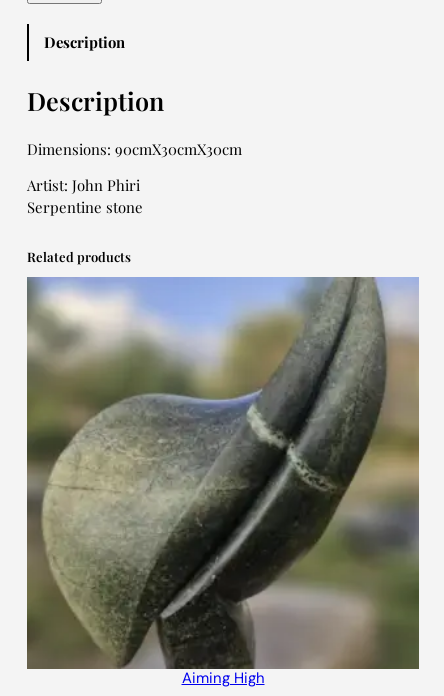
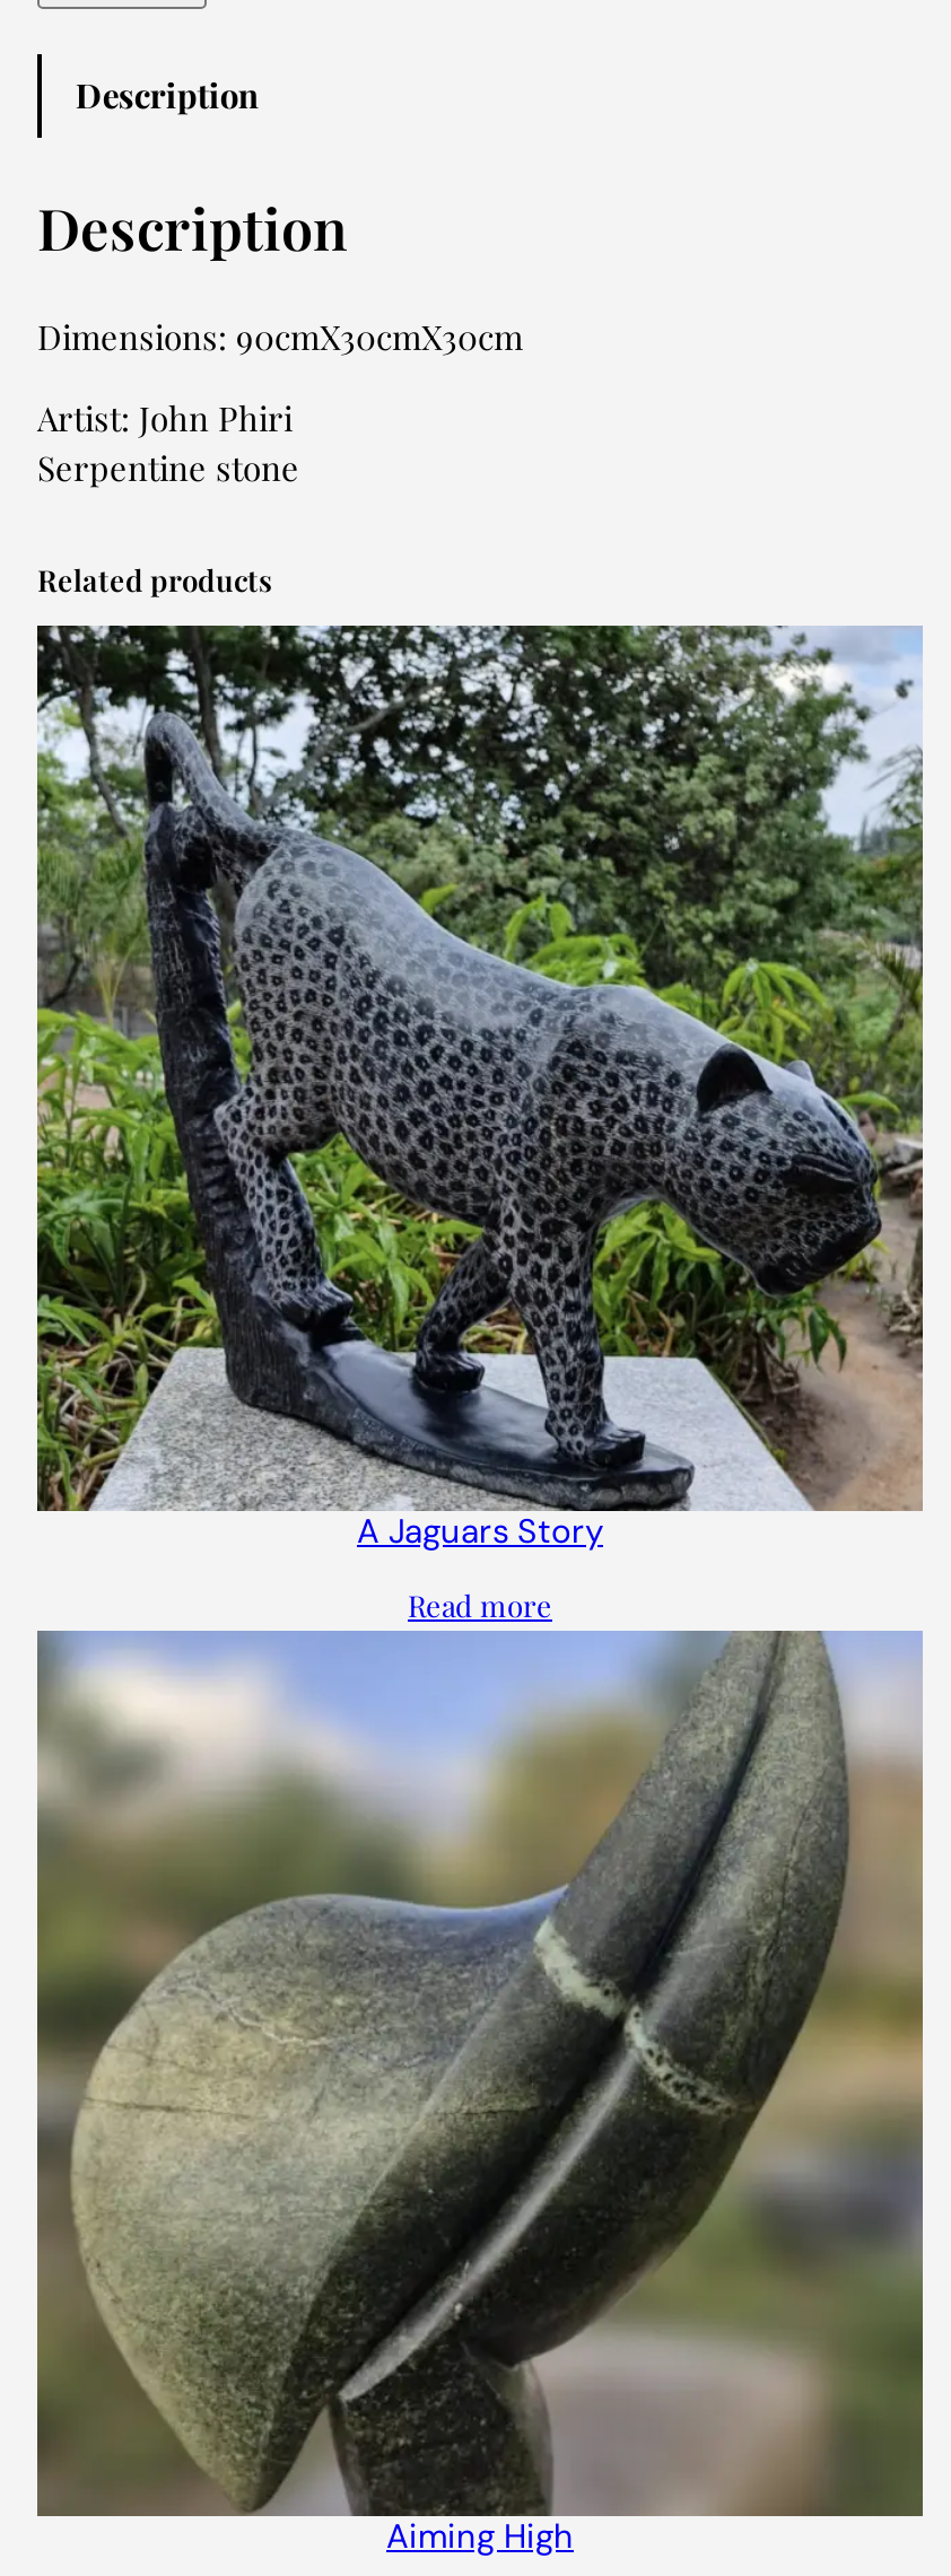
+ [image]
+ A Jaguars Story
+ Read more
